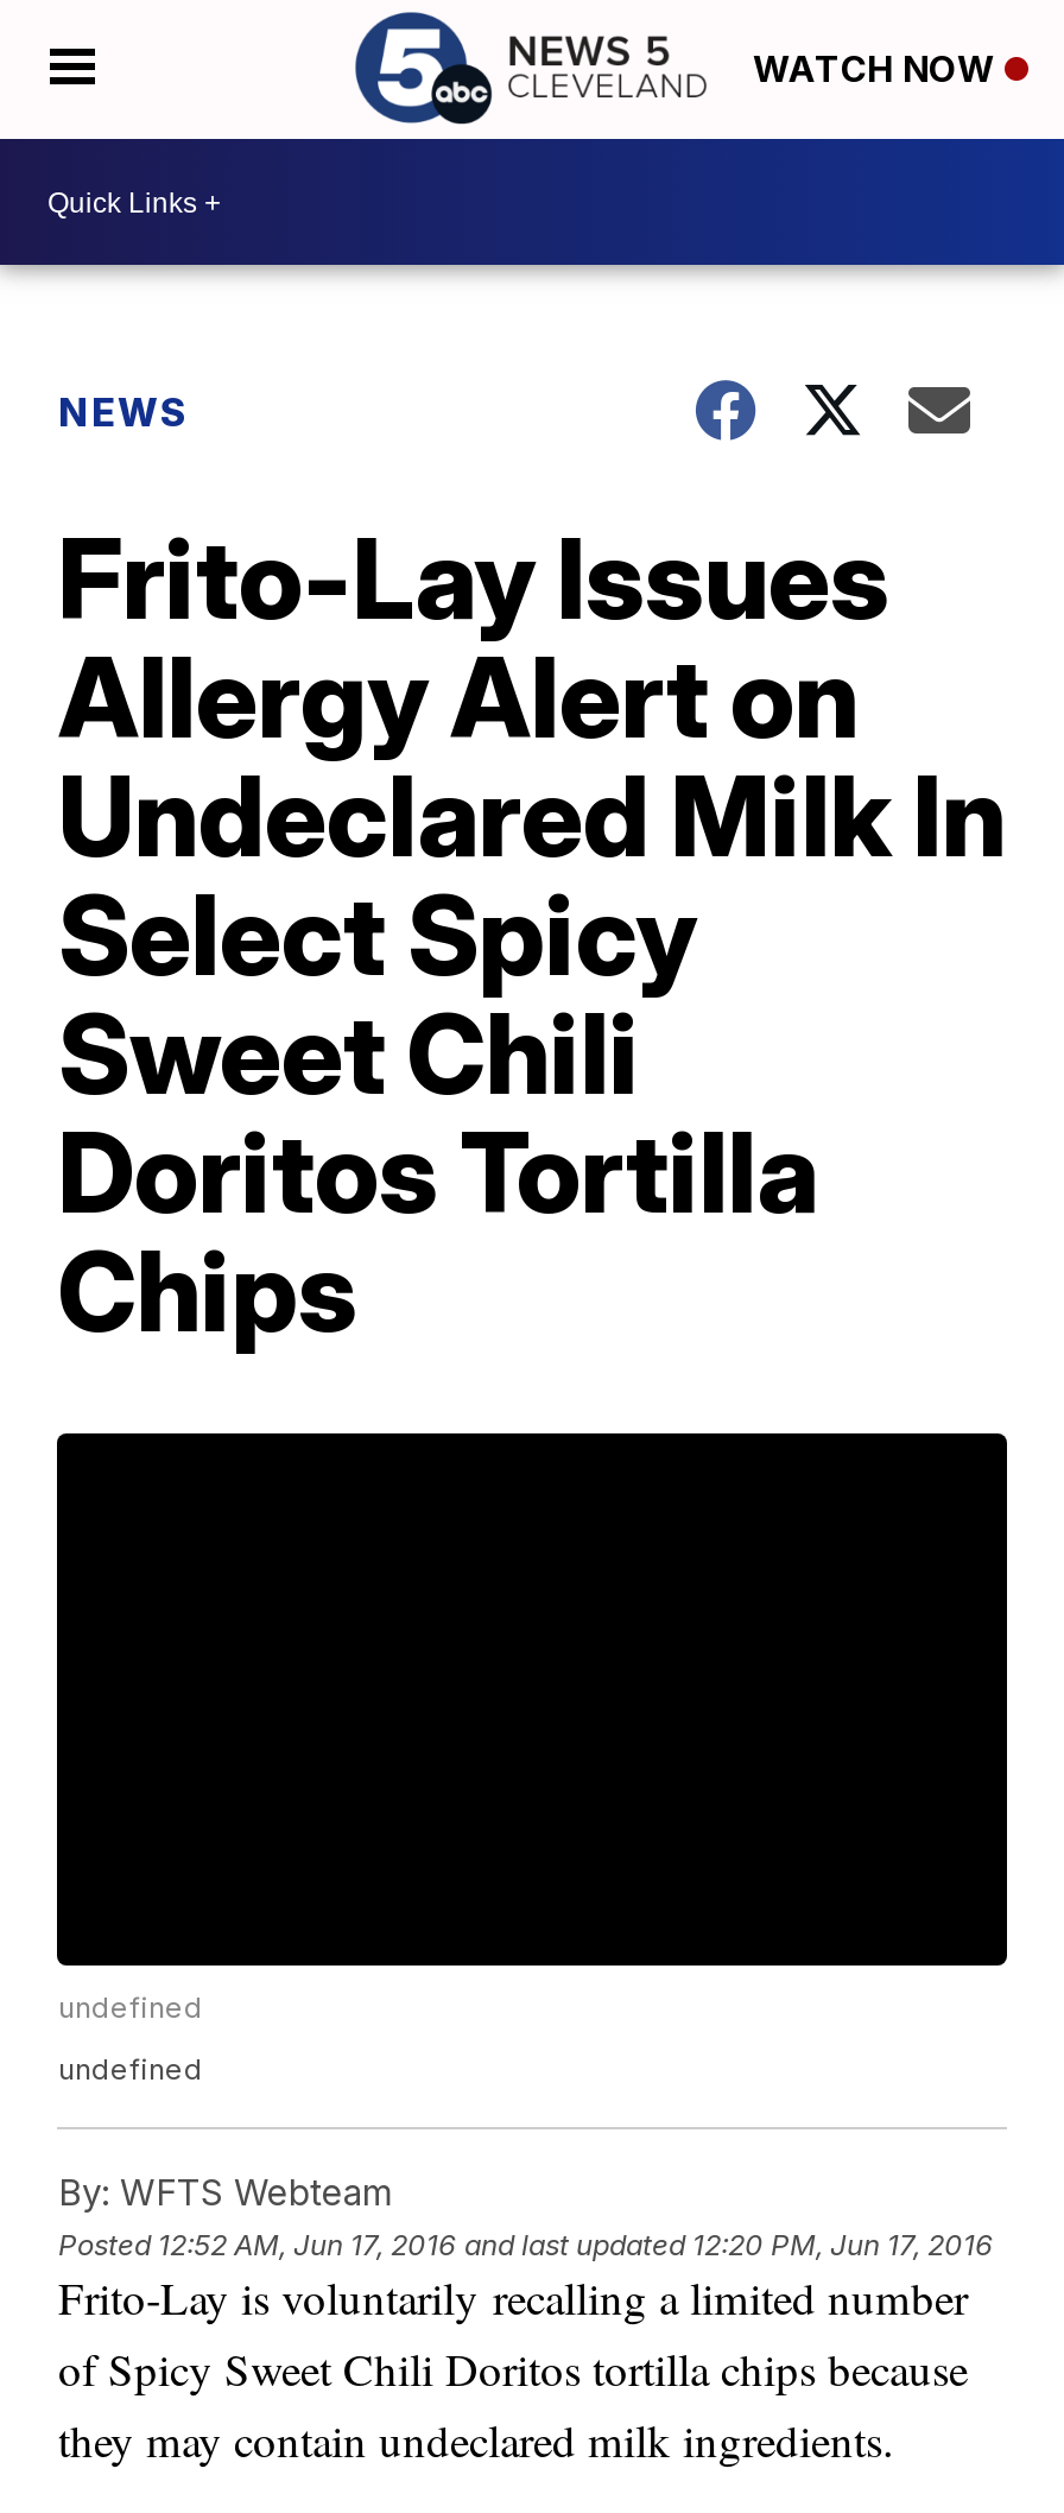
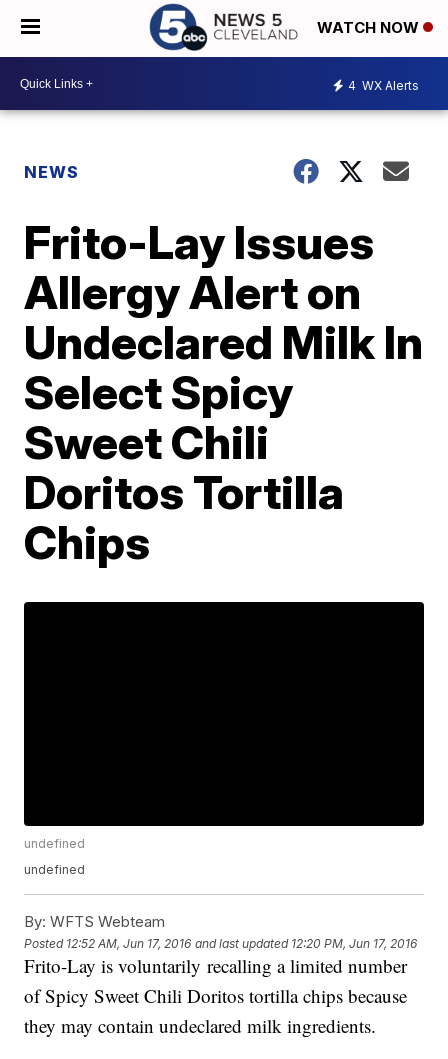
+ 4 WX Alerts
